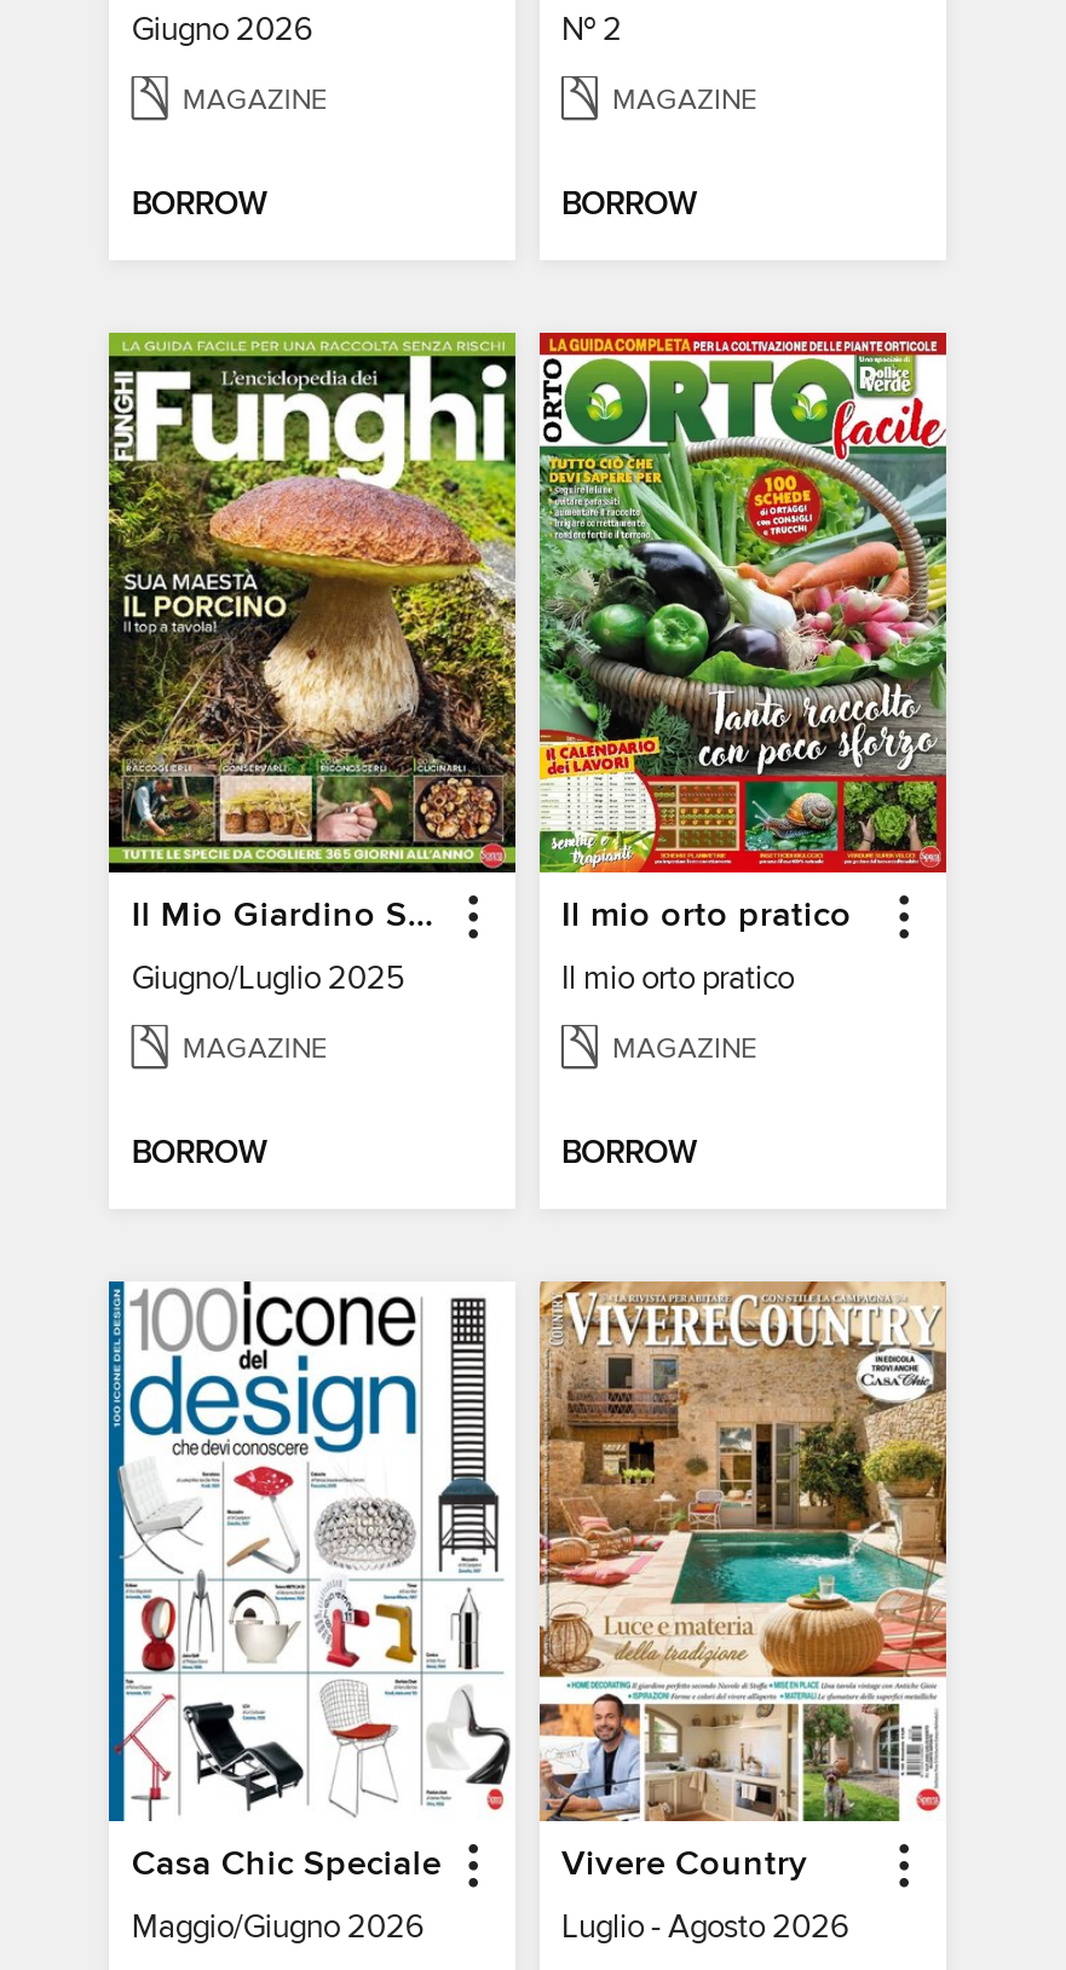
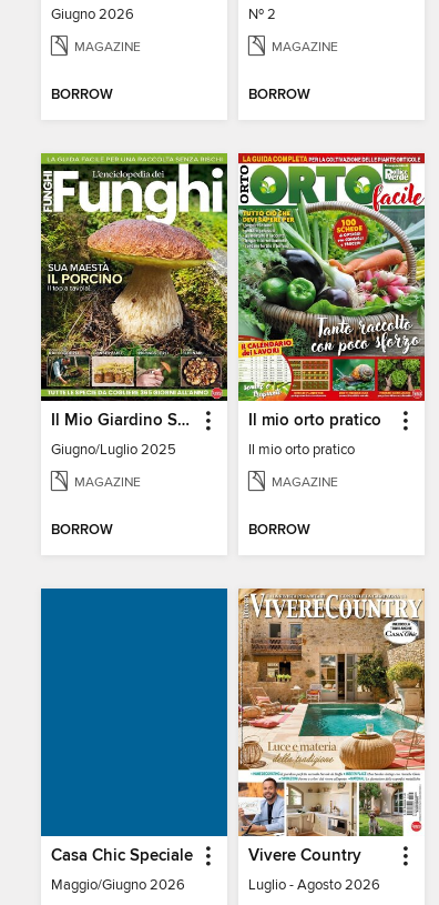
- [image]
